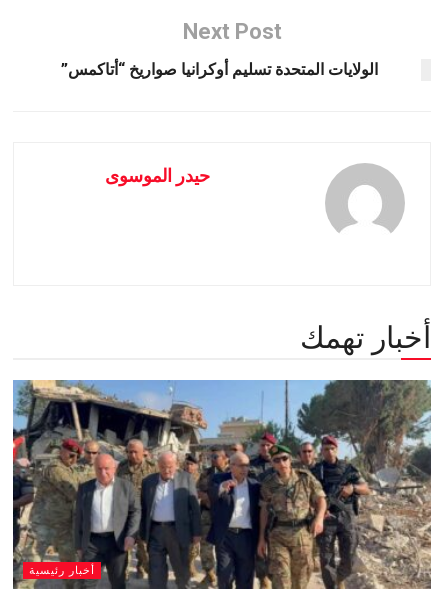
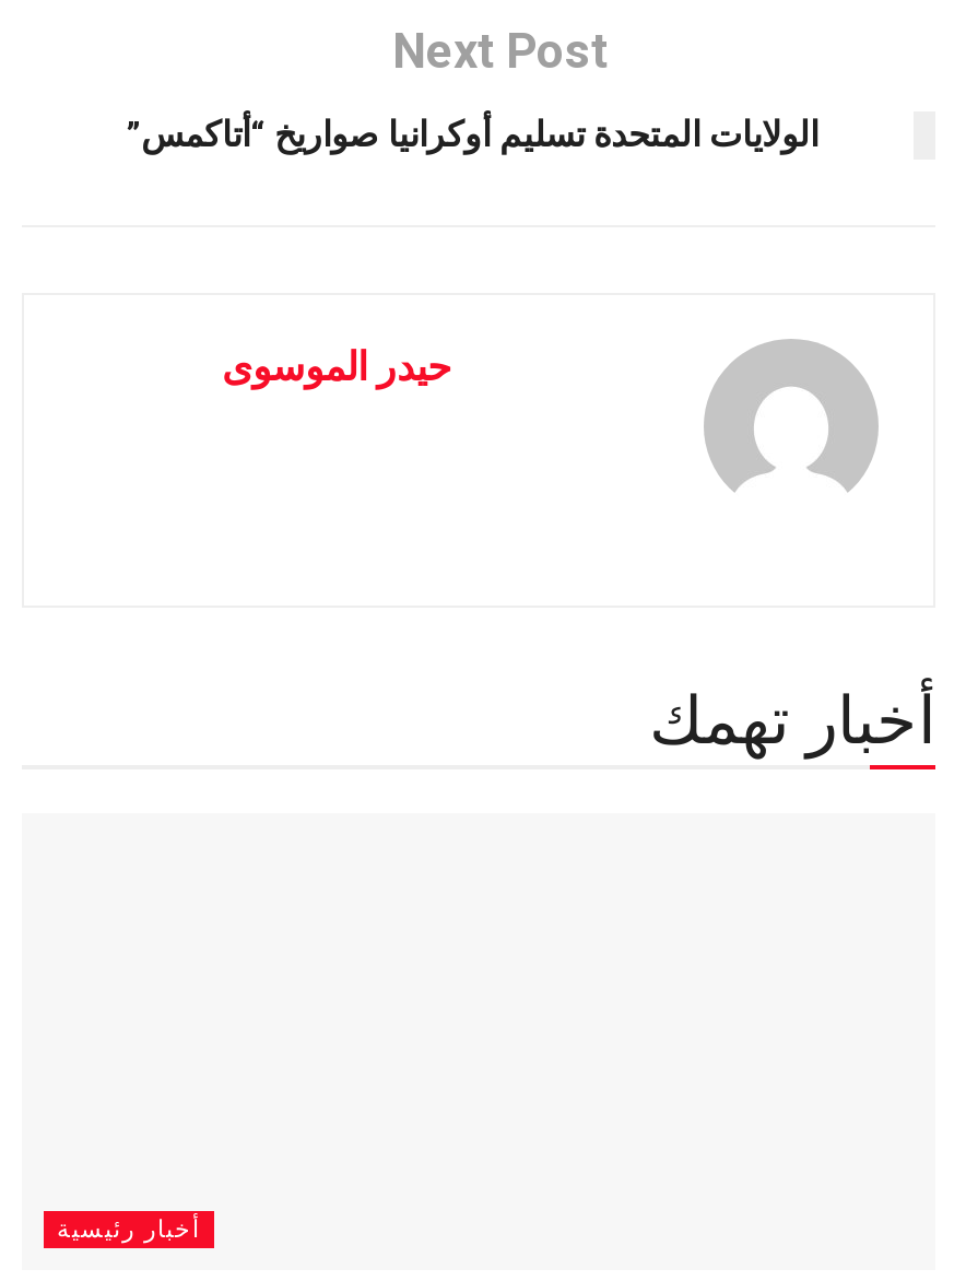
- [image]
